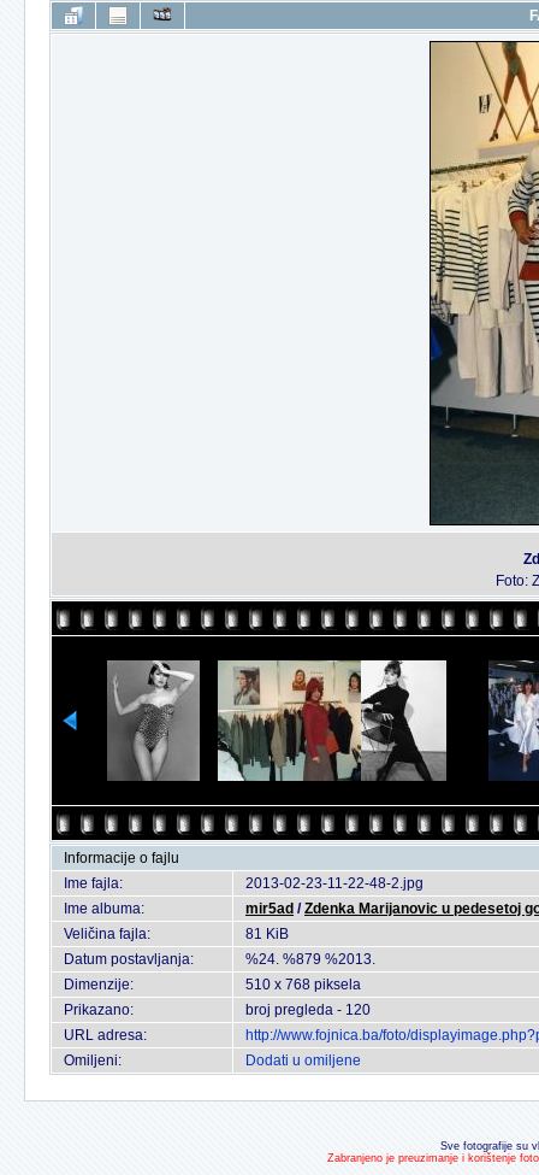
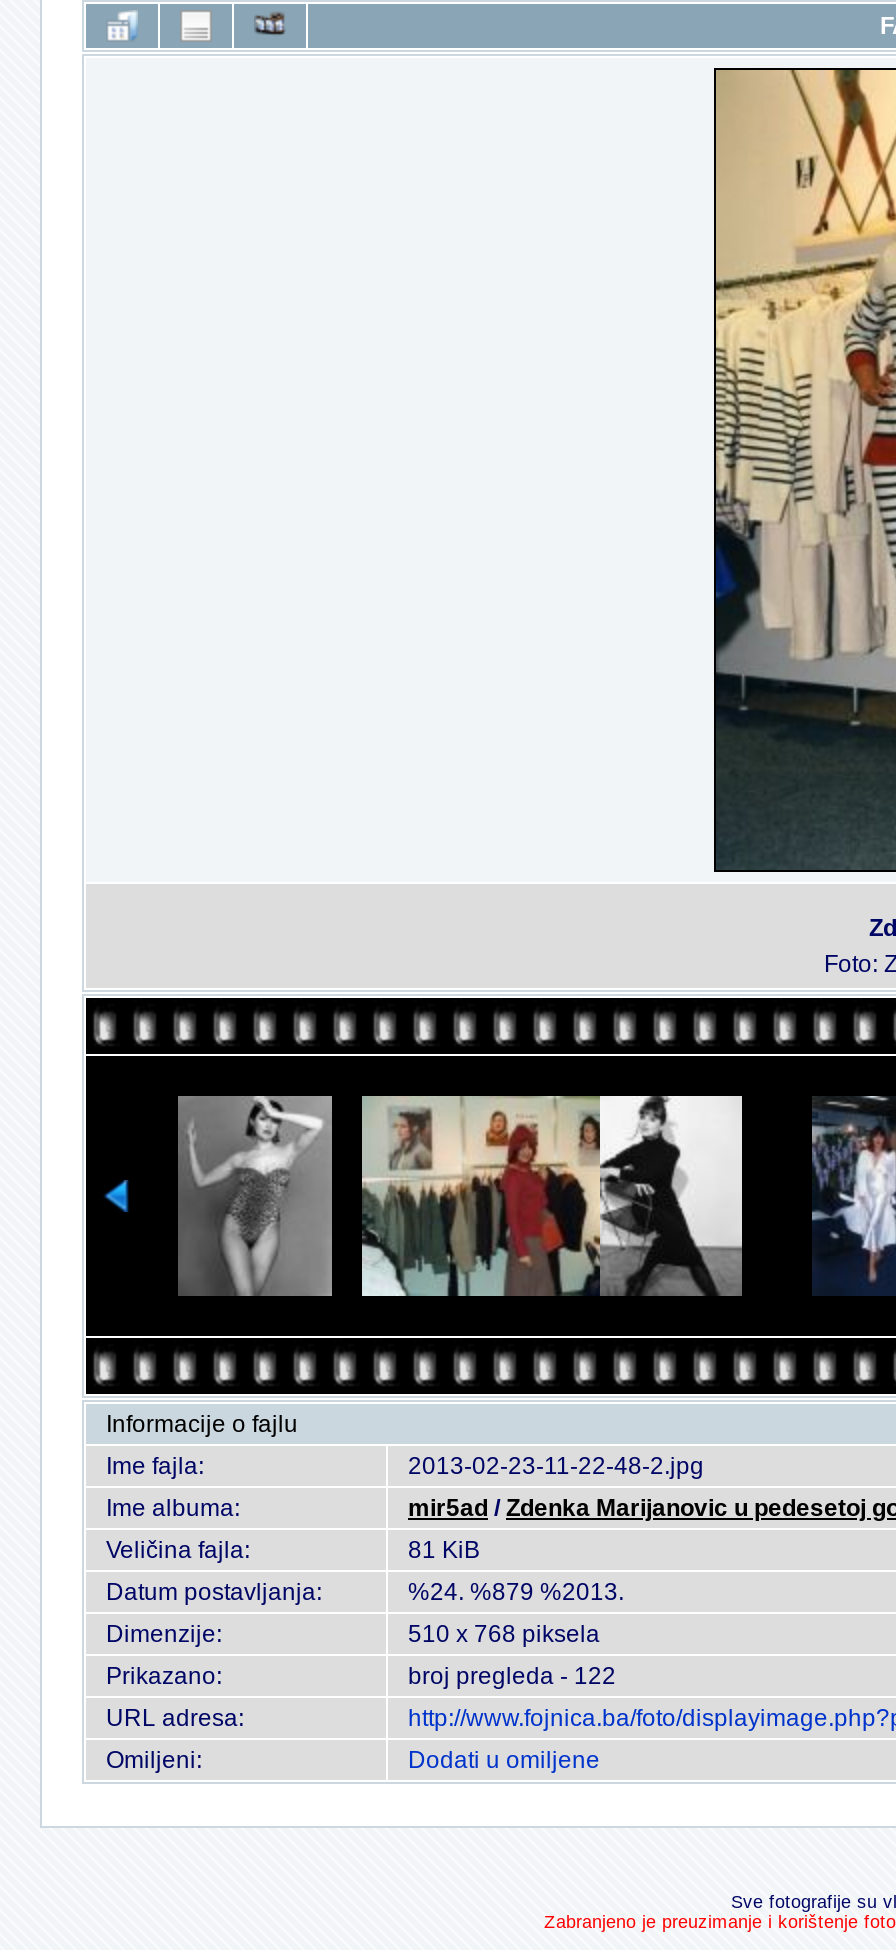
- broj pregleda - 120
+ broj pregleda - 122
